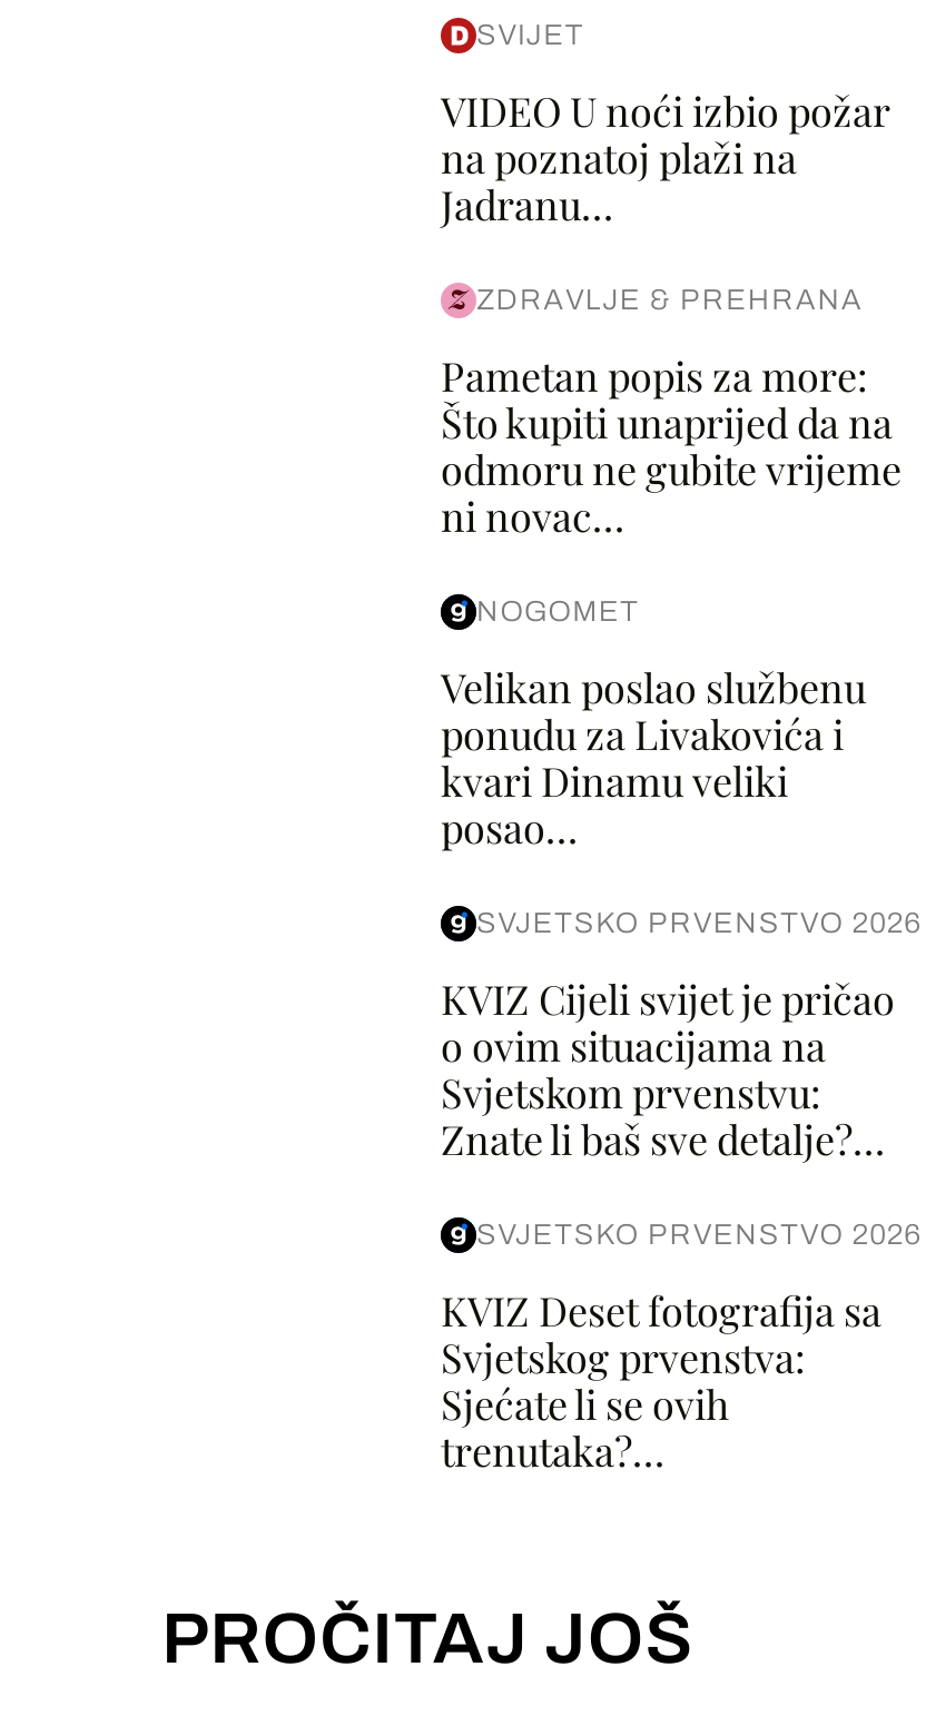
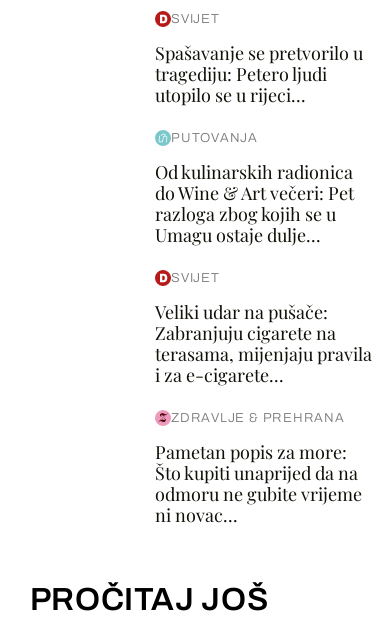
- VIDEO U noći izbio požar
- na poznatoj plaži na
- Jadranu...
+ Spašavanje se pretvorilo u
+ tragediju: Petero ljudi
+ utopilo se u rijeci...
+ PUTOVANJA
+ Od kulinarskih radionica
+ do Wine & Art večeri: Pet
+ razloga zbog kojih se u
+ Umagu ostaje dulje...
+ SVIJET
+ Veliki udar na pušače:
+ Zabranjuju cigarete na
+ terasama, mijenjaju pravila
+ i za e-cigarete...

moved down: ZDRAVLJE & PREHRANA | Pametan popis za more: | Što kupiti unaprijed da na | odmoru ne gubite vrijeme | ni novac...

- NOGOMET
- Velikan poslao službenu
- ponudu za Livakovića i
- kvari Dinamu veliki
- posao...
- SVJETSKO PRVENSTVO 2026
- KVIZ Cijeli svijet je pričao
- o ovim situacijama na
- Svjetskom prvenstvu:
- Znate li baš sve detalje?...
- SVJETSKO PRVENSTVO 2026
- KVIZ Deset fotografija sa
- Svjetskog prvenstva:
- Sjećate li se ovih
- trenutaka?...
